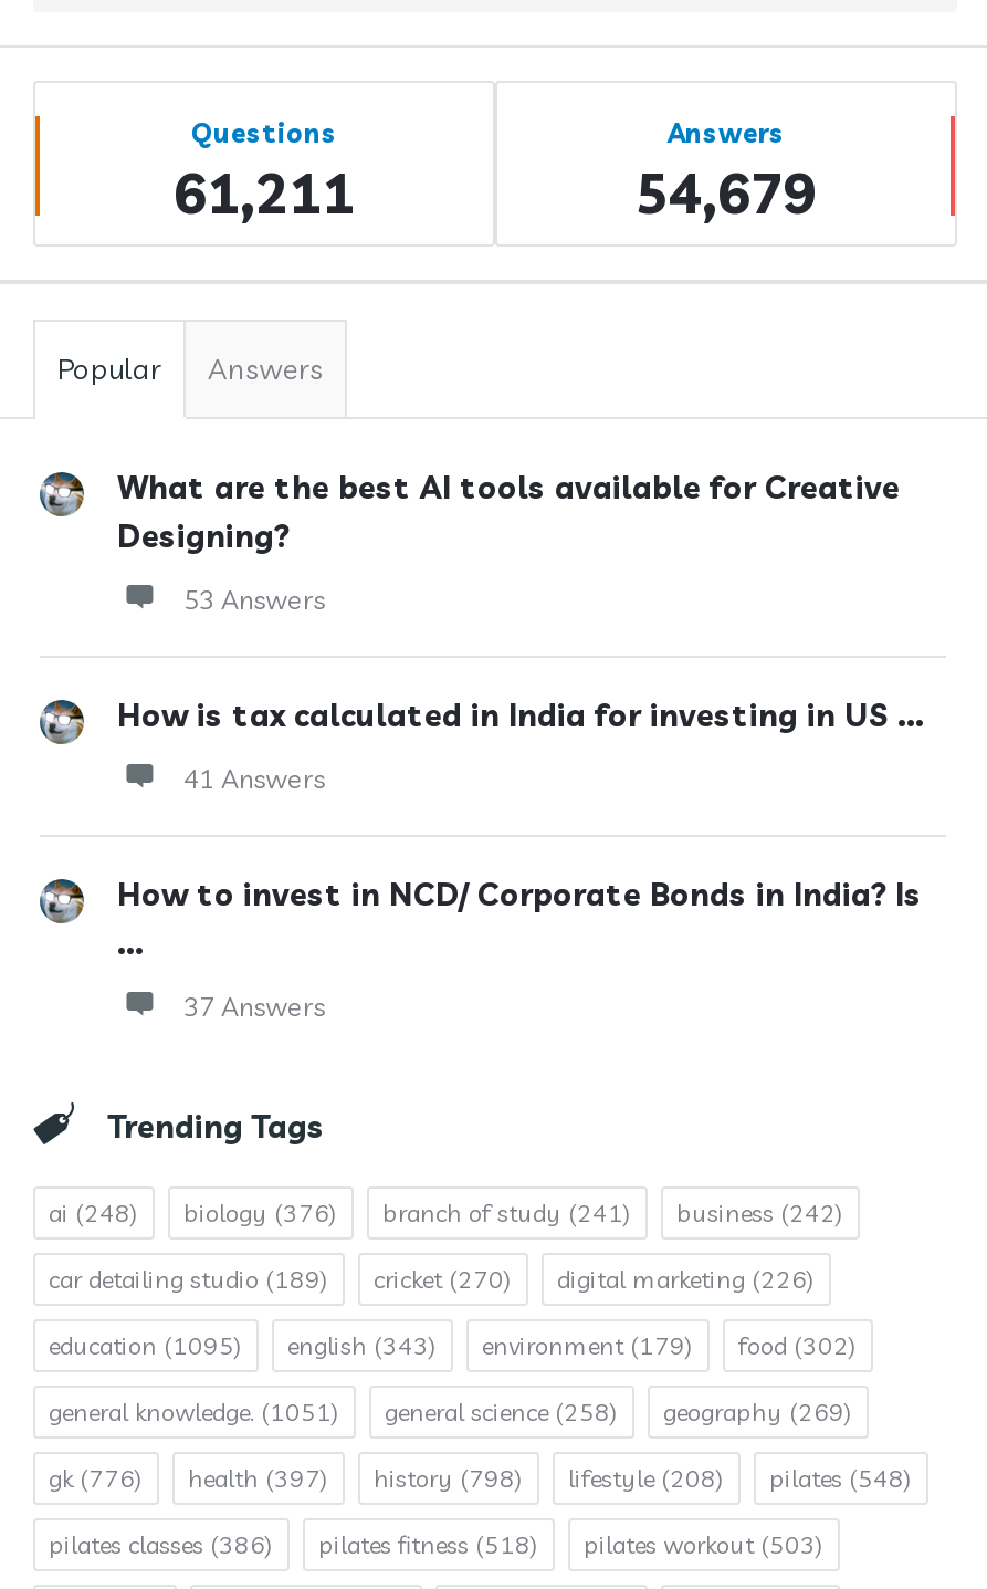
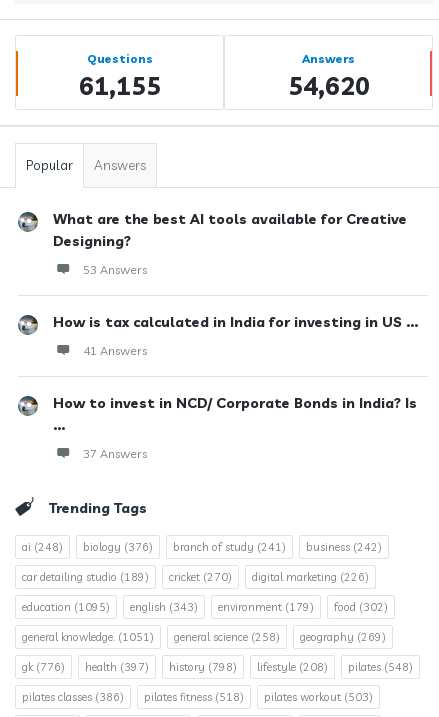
- 61,211
+ 61,155

- 54,679
+ 54,620
